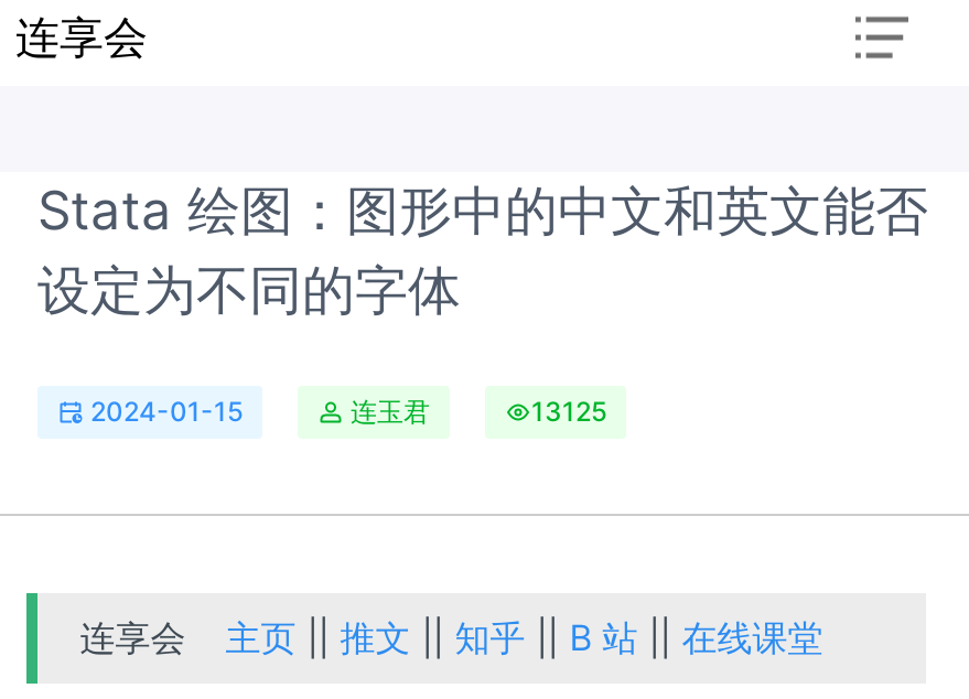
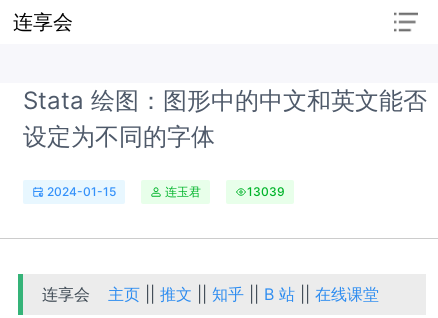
- 13125
+ 13039
